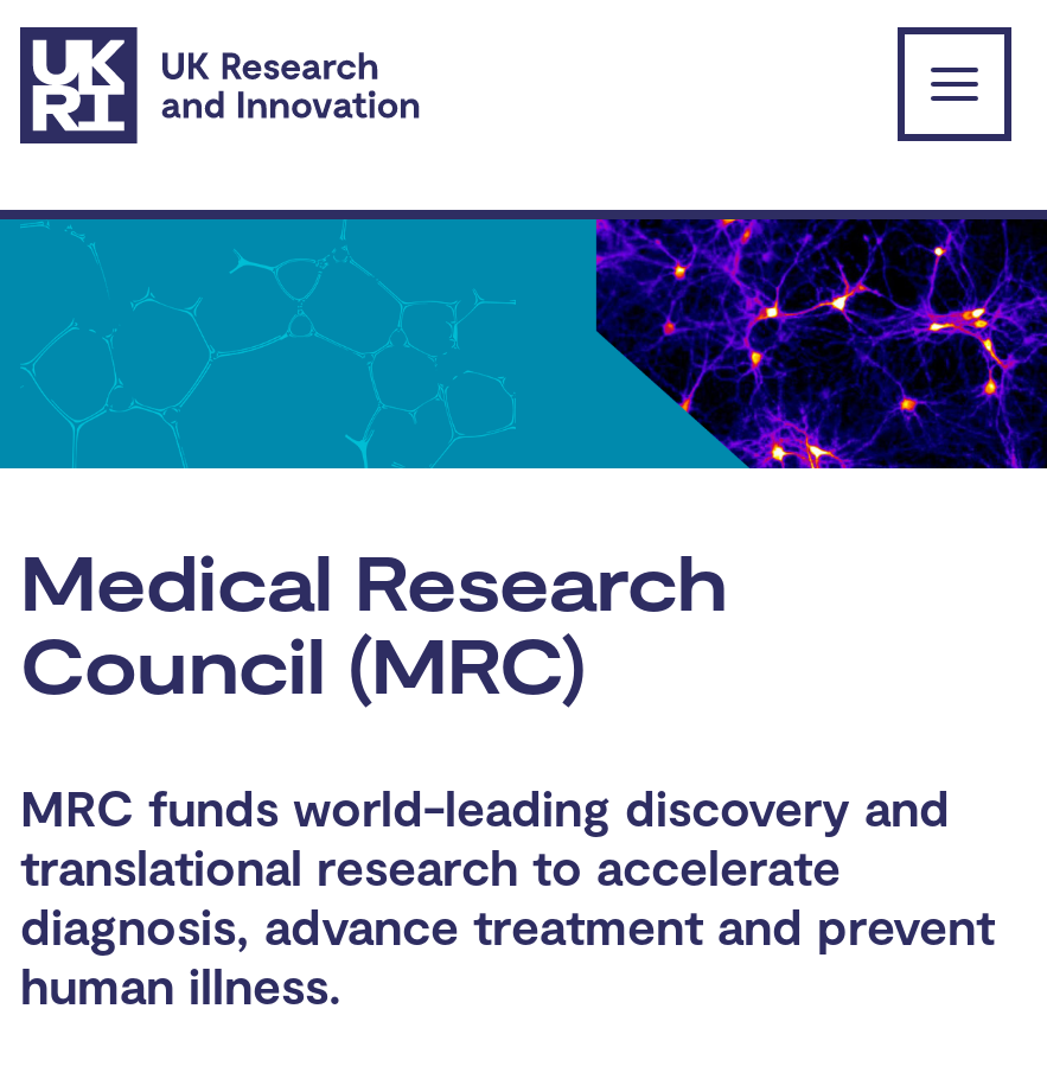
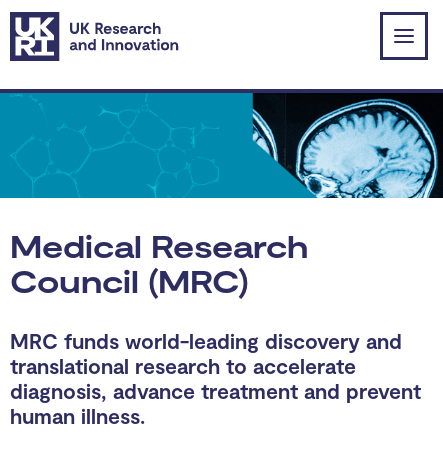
- [image]
+ [image]
